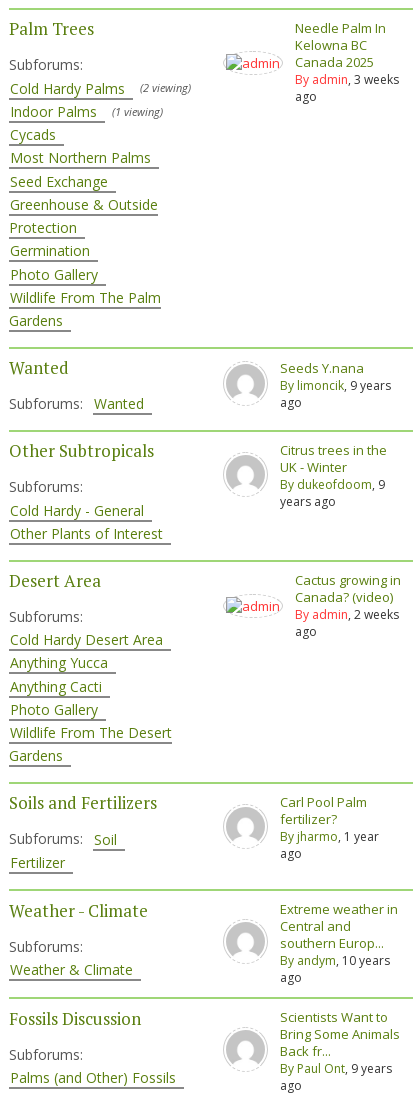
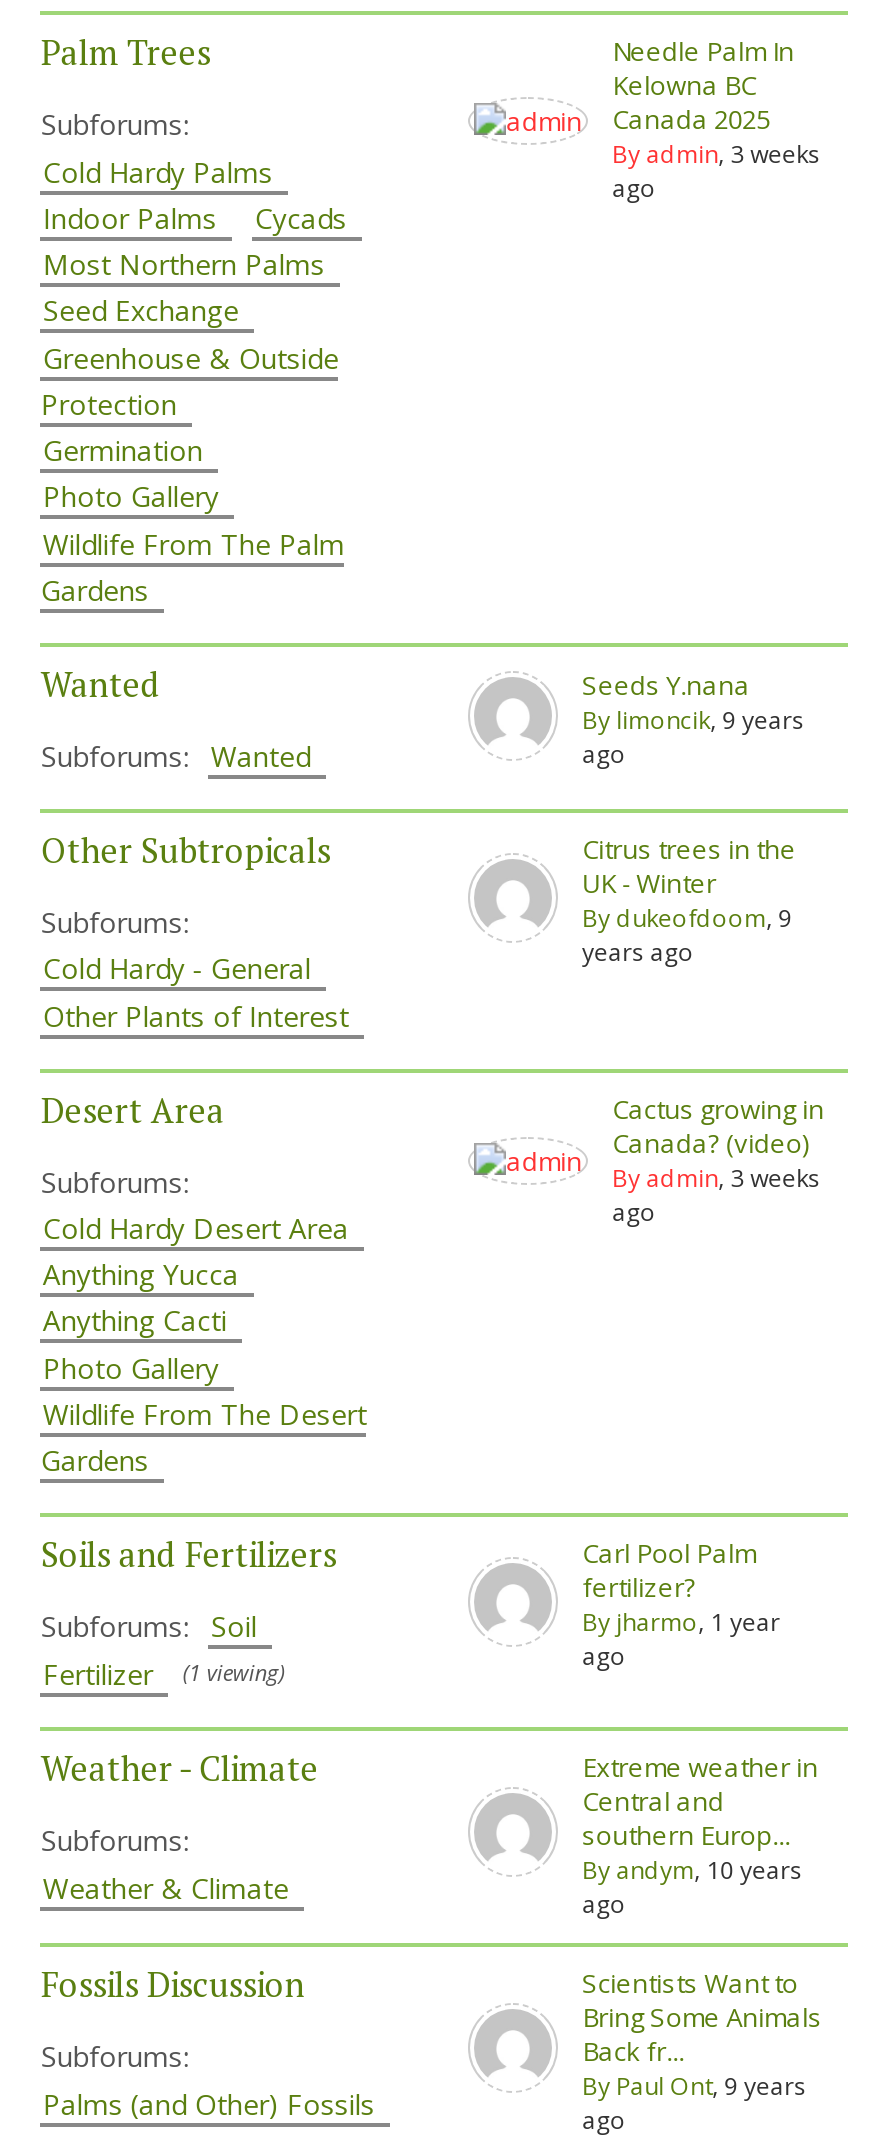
- Cold Hardy Palms (2 viewing)
- Indoor Palms (1 viewing)
- Cycads
+ Cold Hardy Palms
+ Indoor Palms Cycads

- By admin, 2 weeks
+ By admin, 3 weeks

- Fertilizer
+ Fertilizer (1 viewing)
